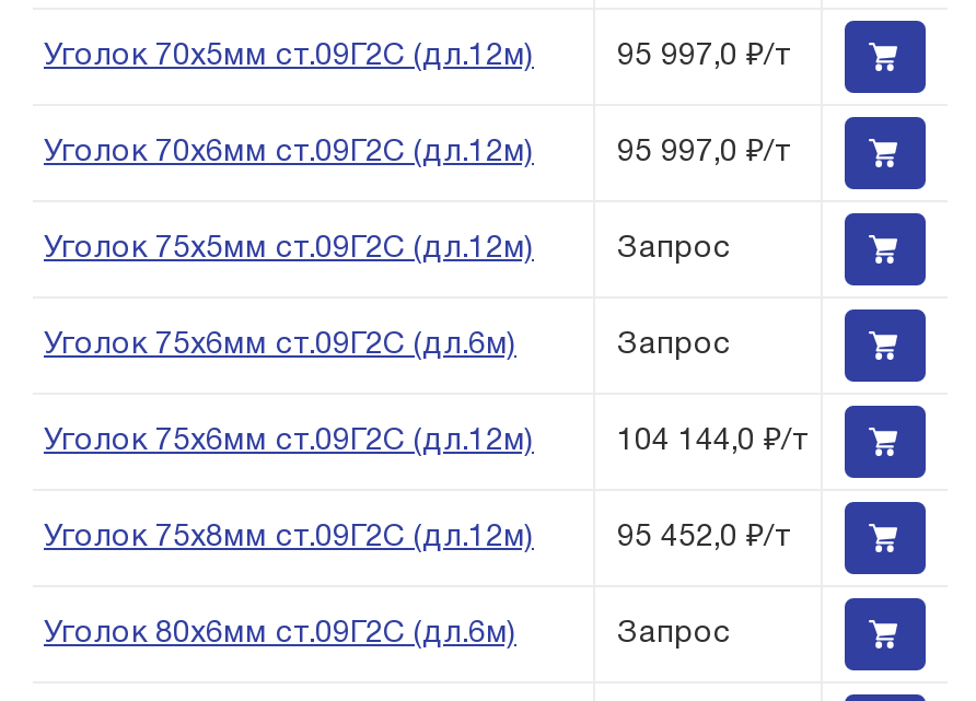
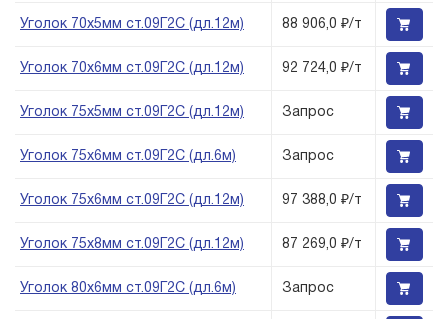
- 95 997,0 ₽/т
+ 88 906,0 ₽/т

- 95 997,0 ₽/т
+ 92 724,0 ₽/т

- 104 144,0 ₽/т
+ 97 388,0 ₽/т

- 95 452,0 ₽/т
+ 87 269,0 ₽/т
